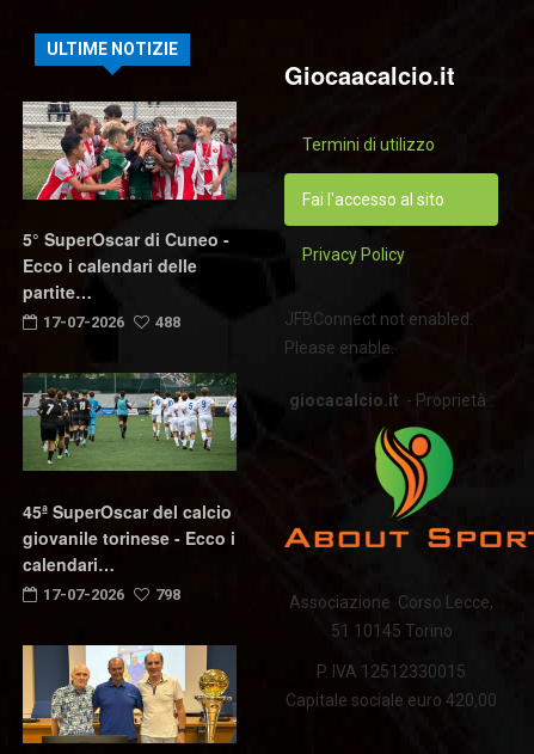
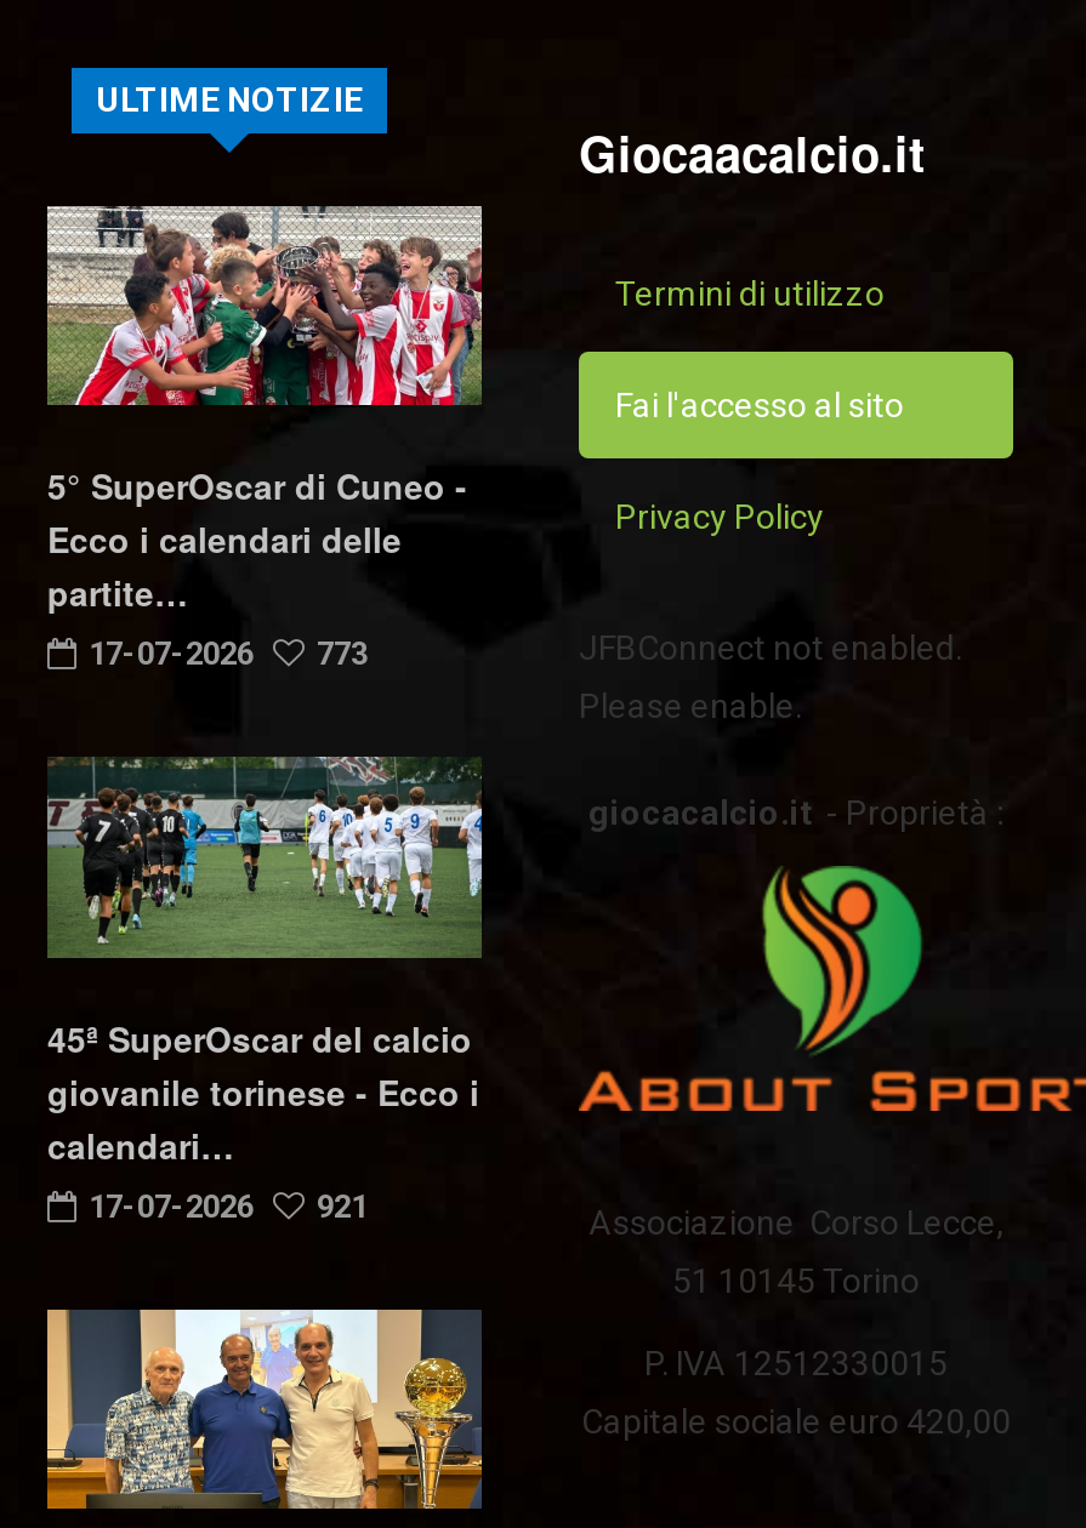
- 17-07-2026 488
+ 17-07-2026 773

- 17-07-2026 798
+ 17-07-2026 921
